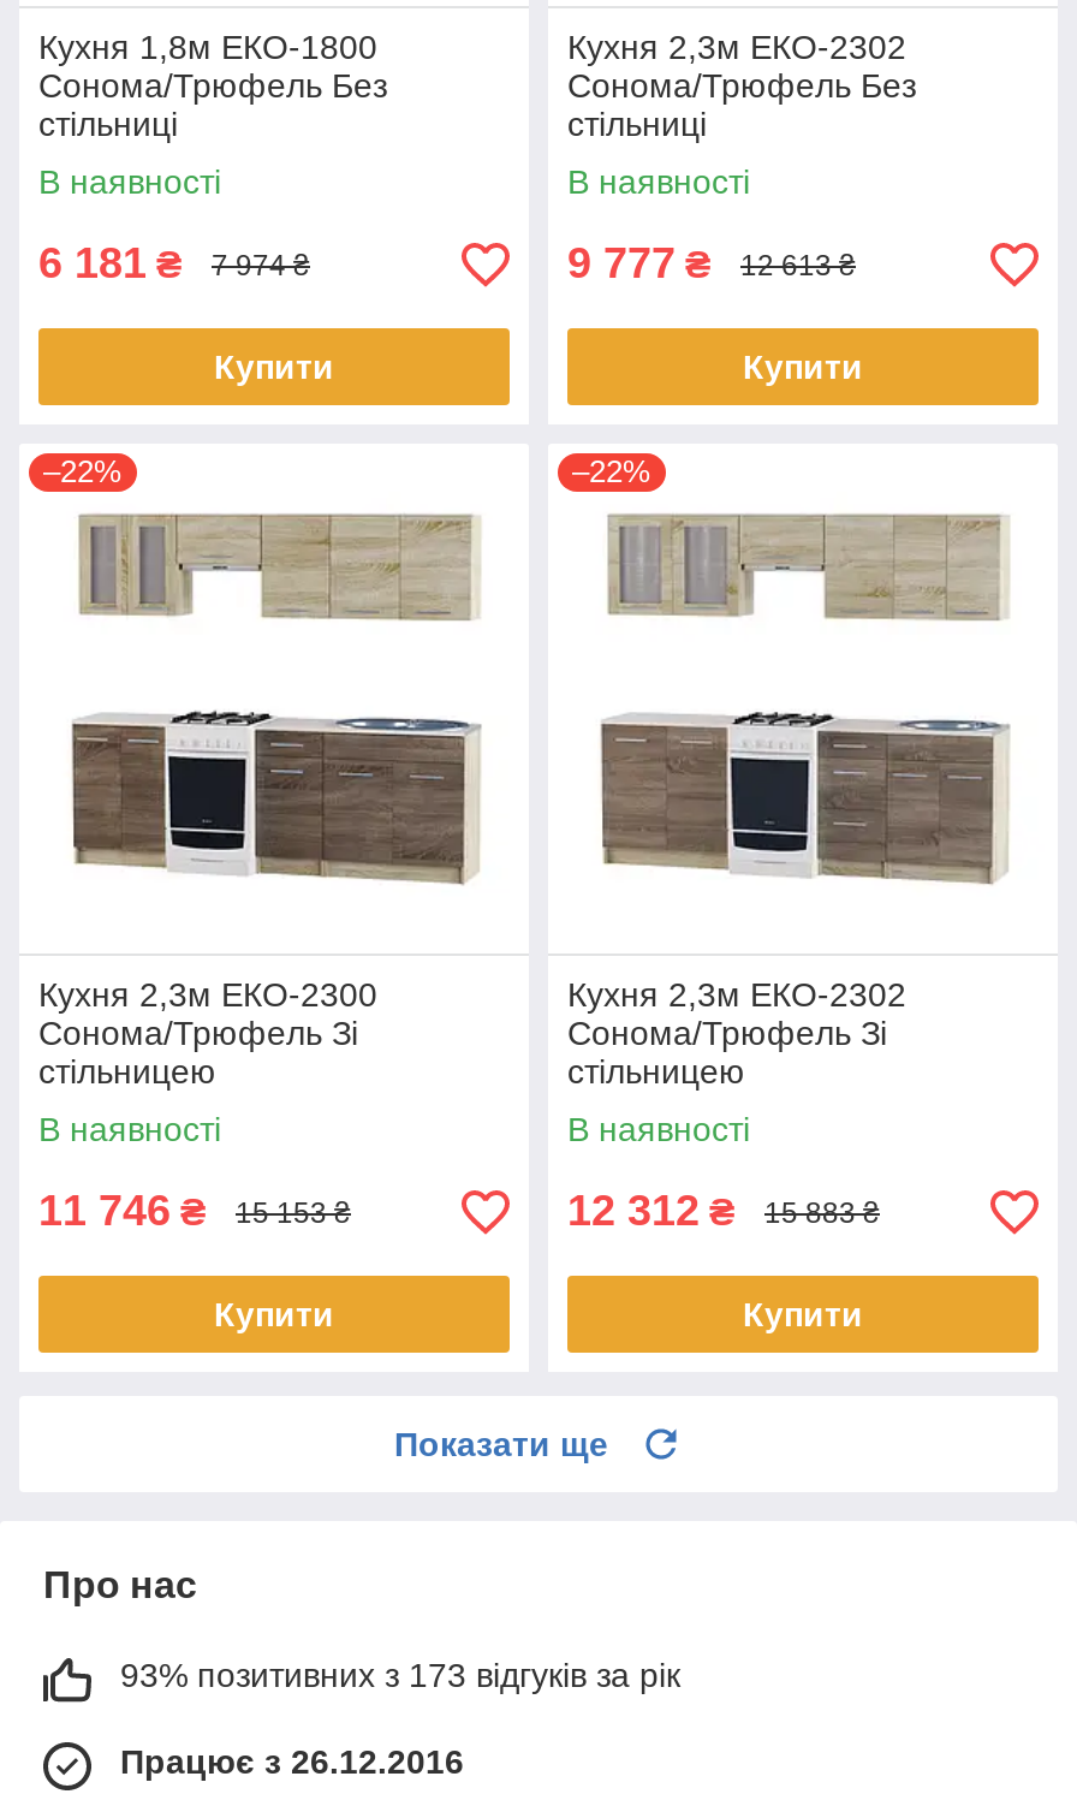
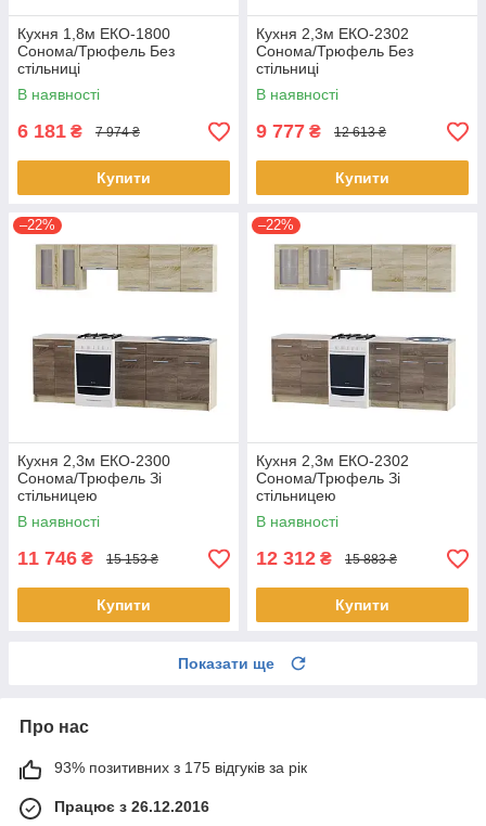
- 93% позитивних з 173 відгуків за рік
+ 93% позитивних з 175 відгуків за рік
